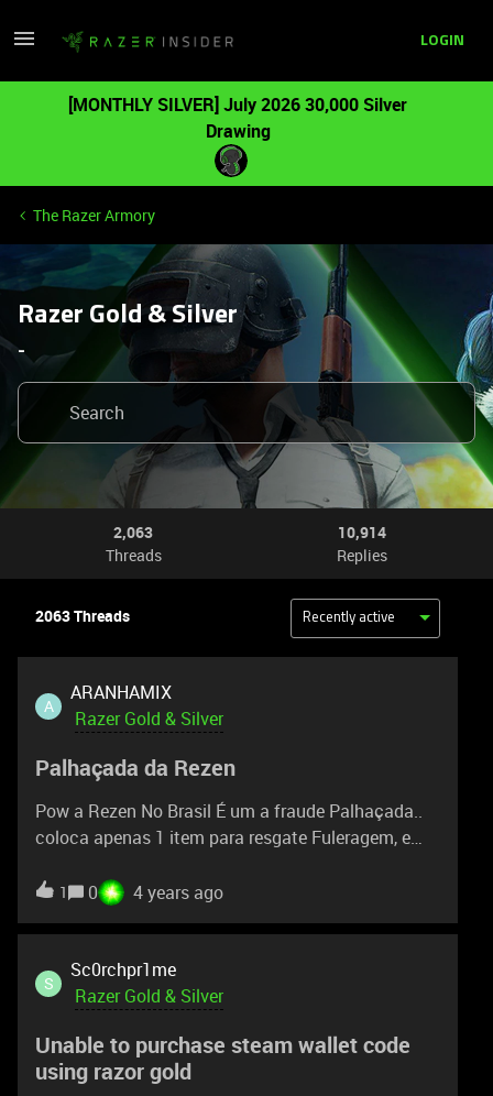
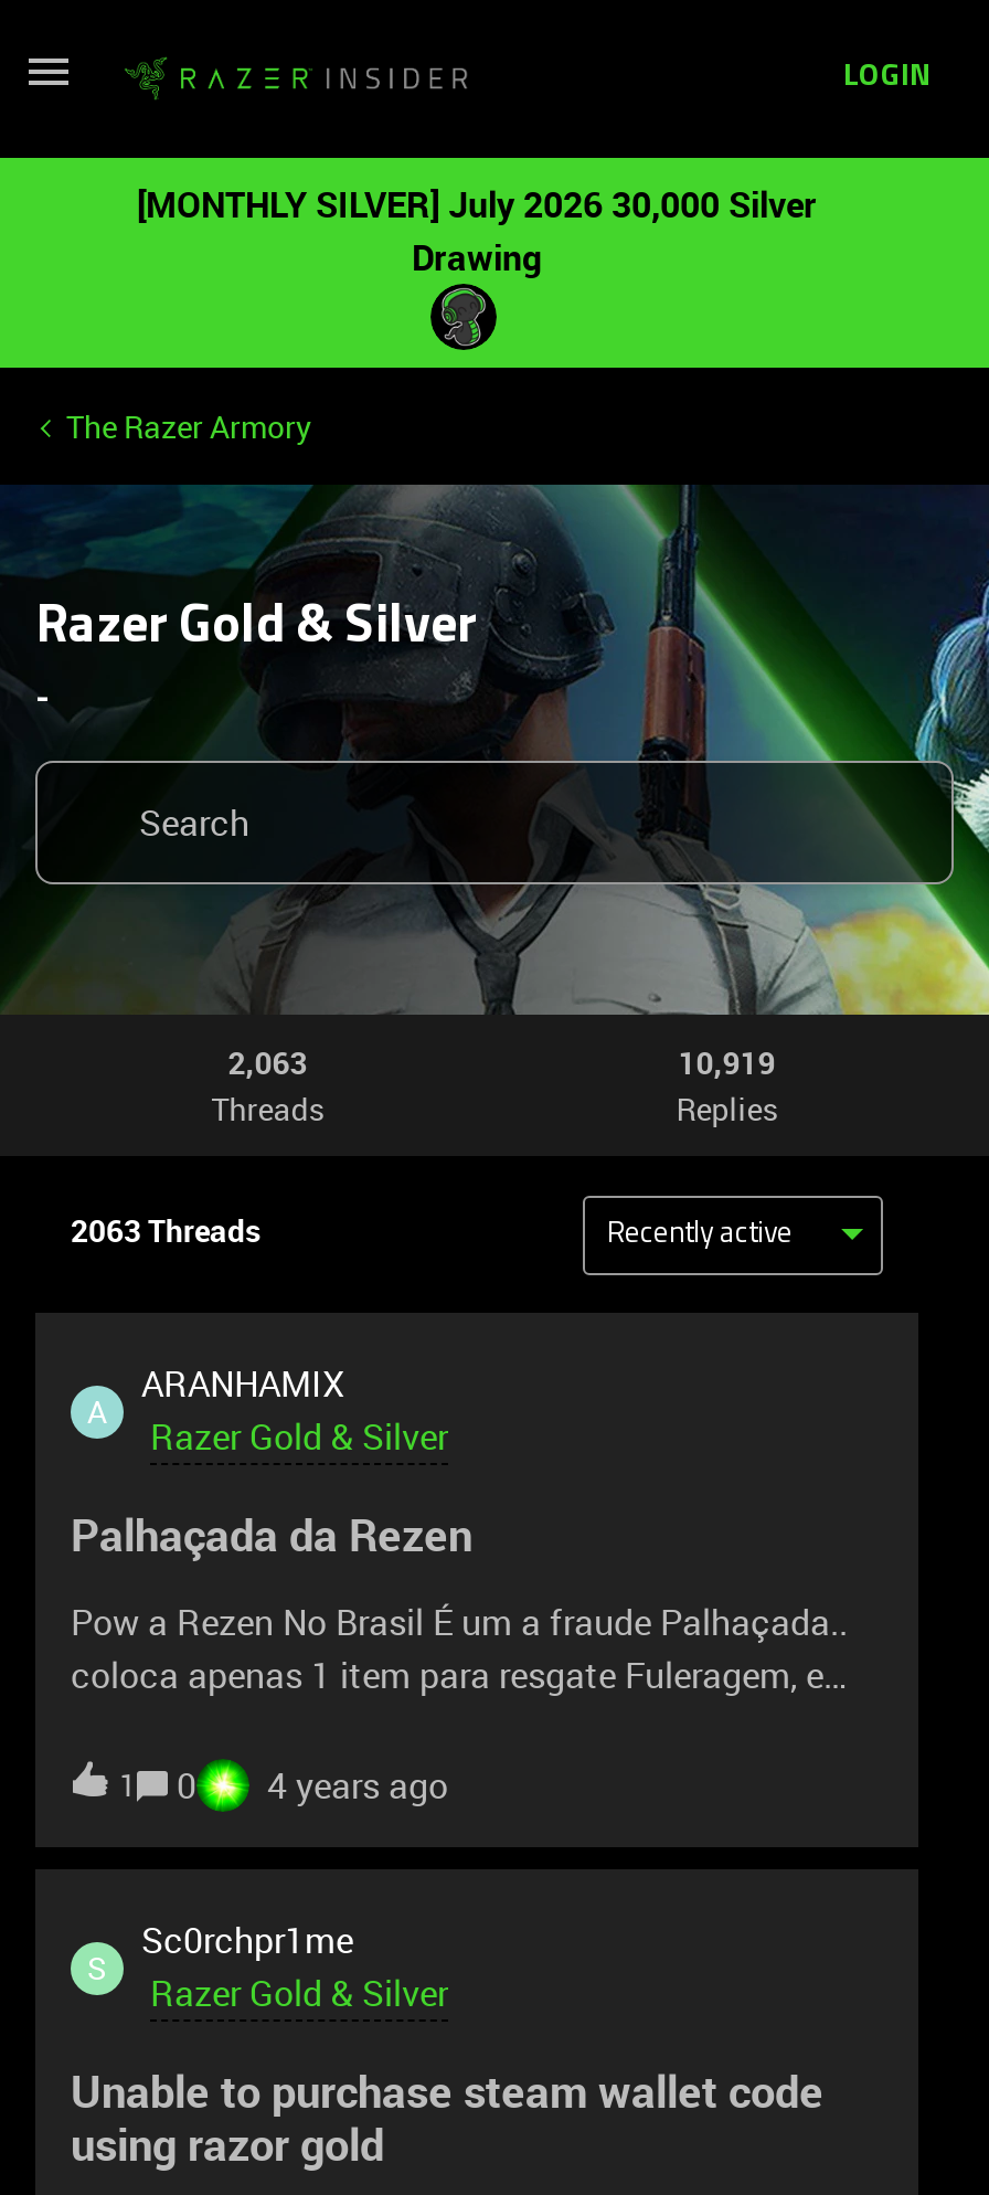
- 10,914
+ 10,919
